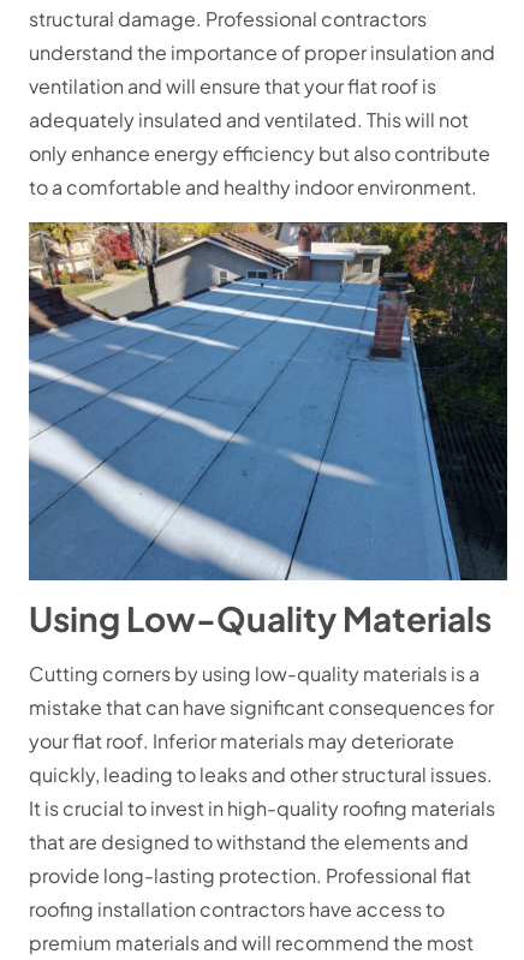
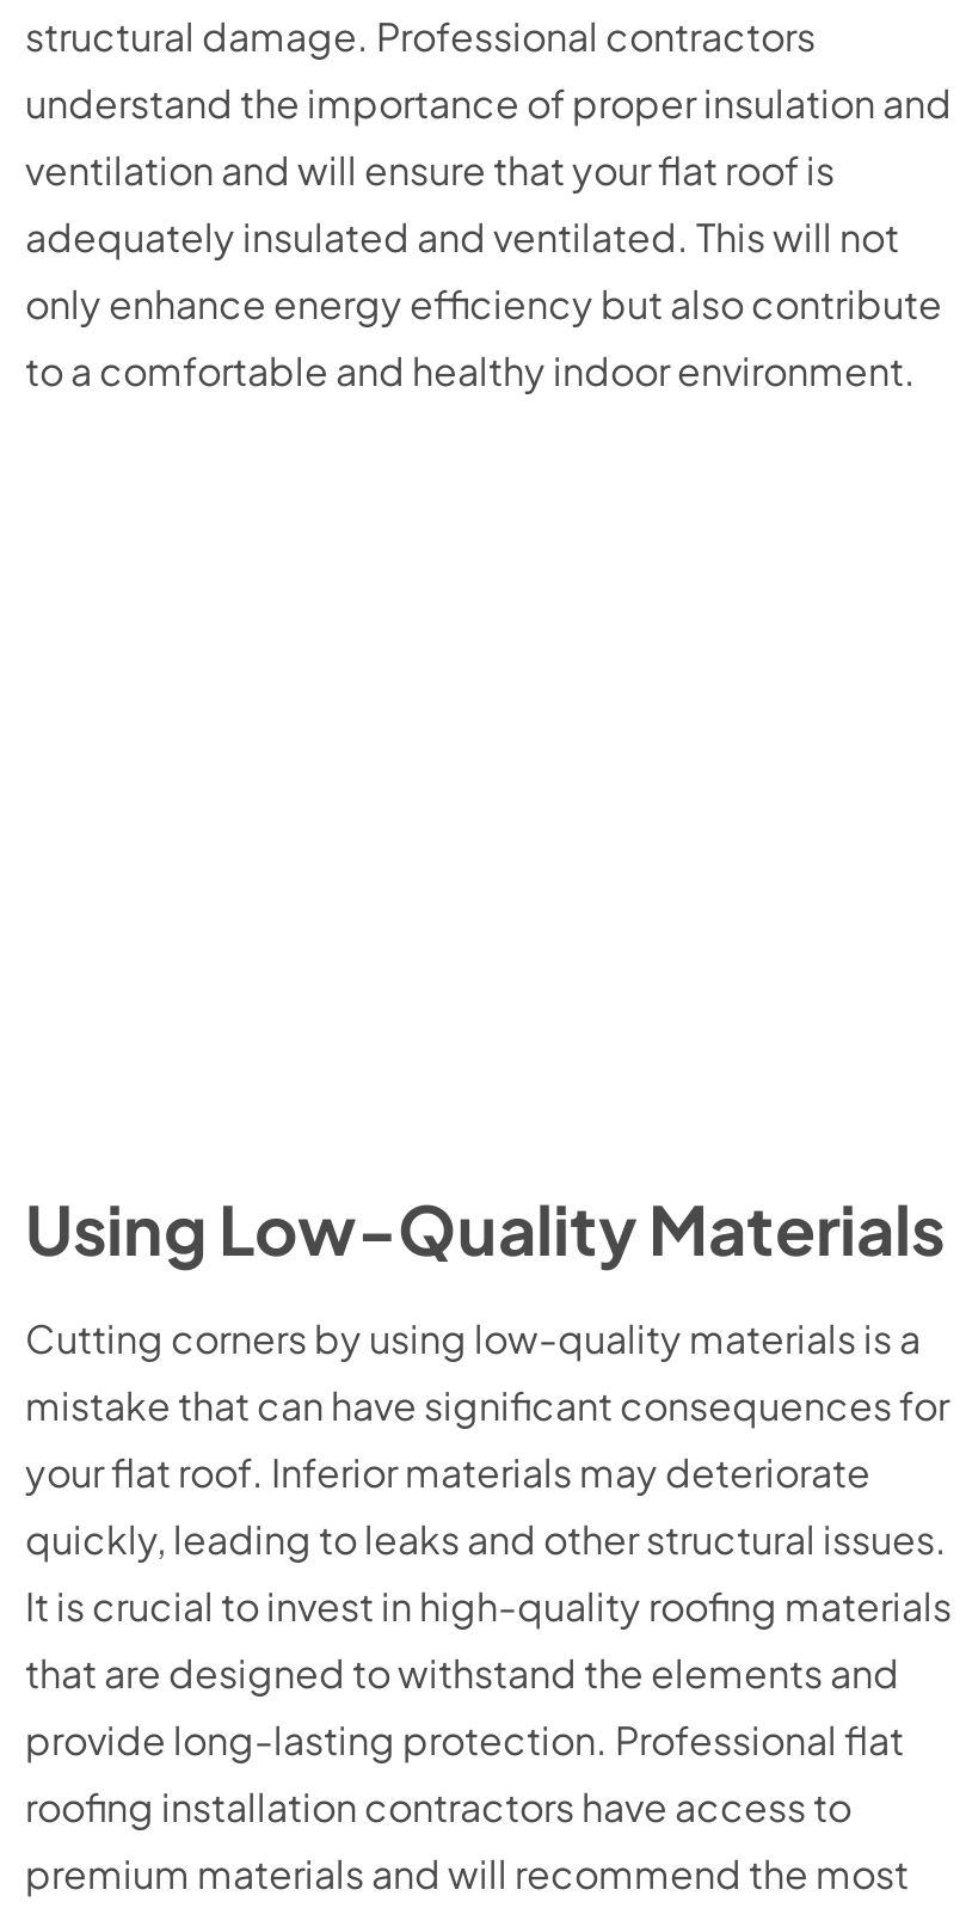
- [image]
